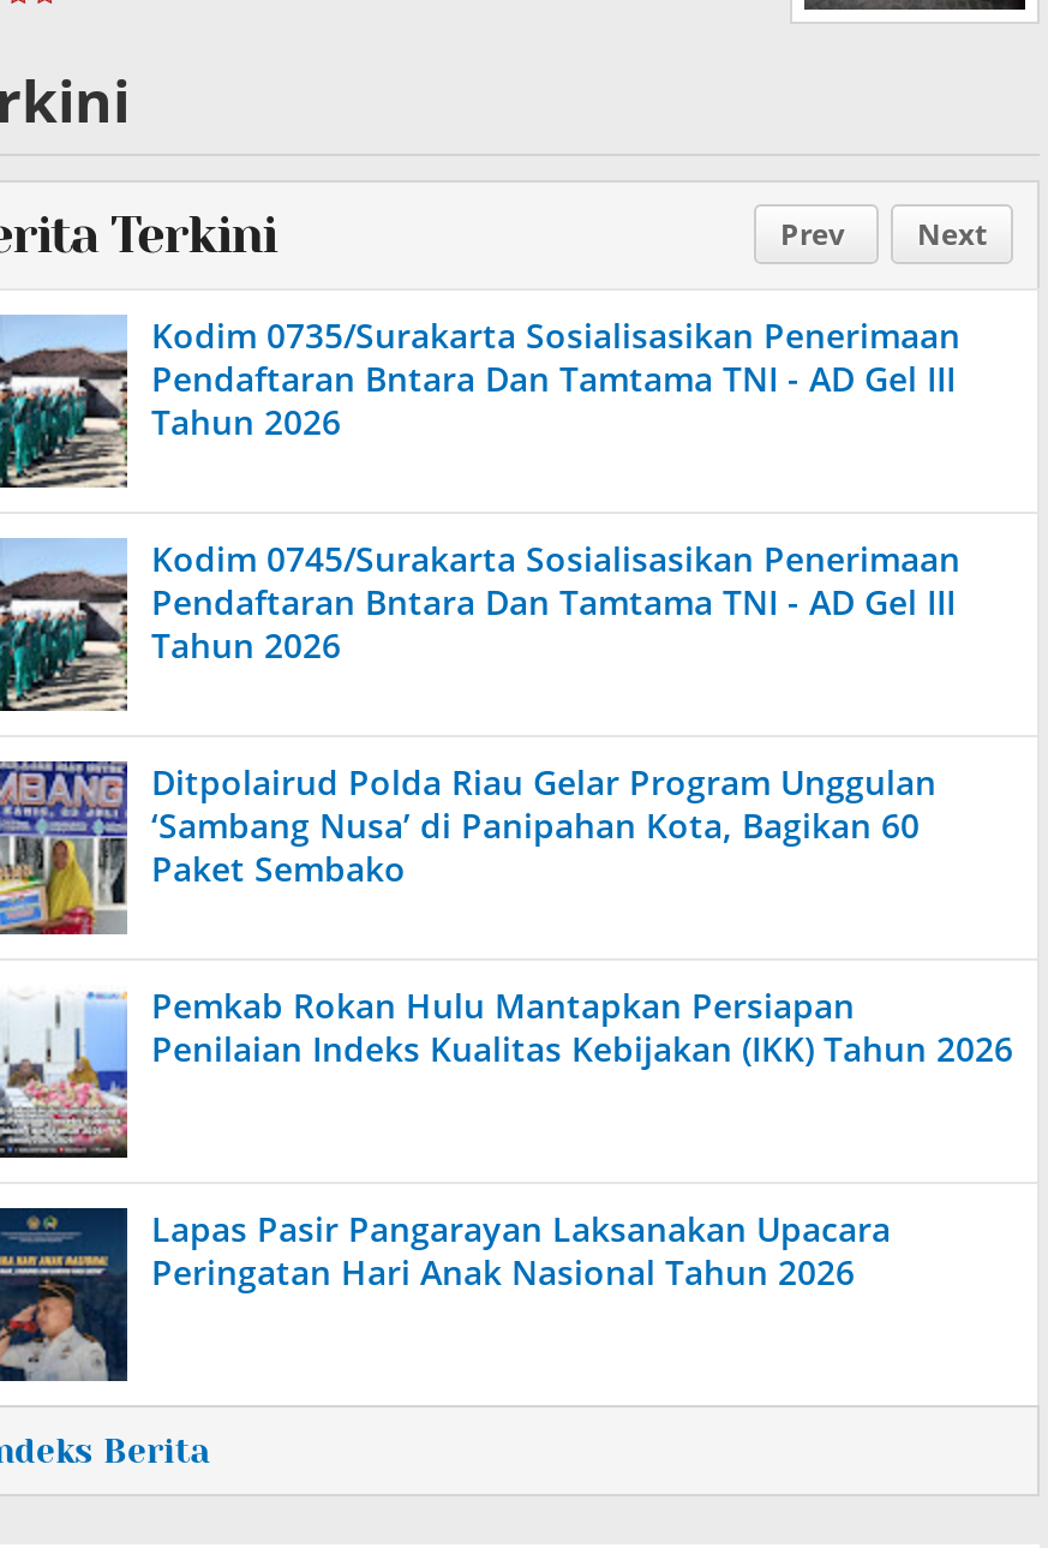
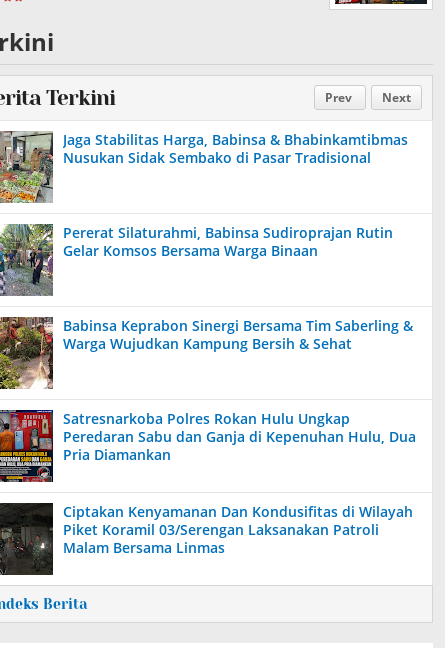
- [image]
- Kodim 0735/Surakarta Sosialisasikan Penerimaan
- Pendaftaran Bntara Dan Tamtama TNI - AD Gel III
- Tahun 2026
+ [image]
+ Jaga Stabilitas Harga, Babinsa & Bhabinkamtibmas
+ Nusukan Sidak Sembako di Pasar Tradisional

- [image]
- Kodim 0745/Surakarta Sosialisasikan Penerimaan
- Pendaftaran Bntara Dan Tamtama TNI - AD Gel III
- Tahun 2026
+ [image]
+ Pererat Silaturahmi, Babinsa Sudiroprajan Rutin
+ Gelar Komsos Bersama Warga Binaan

- [image]
- Ditpolairud Polda Riau Gelar Program Unggulan
- ‘Sambang Nusa’ di Panipahan Kota, Bagikan 60
- Paket Sembako
+ [image]
+ Babinsa Keprabon Sinergi Bersama Tim Saberling &
+ Warga Wujudkan Kampung Bersih & Sehat

- [image]
- Pemkab Rokan Hulu Mantapkan Persiapan
- Penilaian Indeks Kualitas Kebijakan (IKK) Tahun 2026
+ [image]
+ Satresnarkoba Polres Rokan Hulu Ungkap
+ Peredaran Sabu dan Ganja di Kepenuhan Hulu, Dua
+ Pria Diamankan

- [image]
- Lapas Pasir Pangarayan Laksanakan Upacara
- Peringatan Hari Anak Nasional Tahun 2026
+ [image]
+ Ciptakan Kenyamanan Dan Kondusifitas di Wilayah
+ Piket Koramil 03/Serengan Laksanakan Patroli
+ Malam Bersama Linmas
